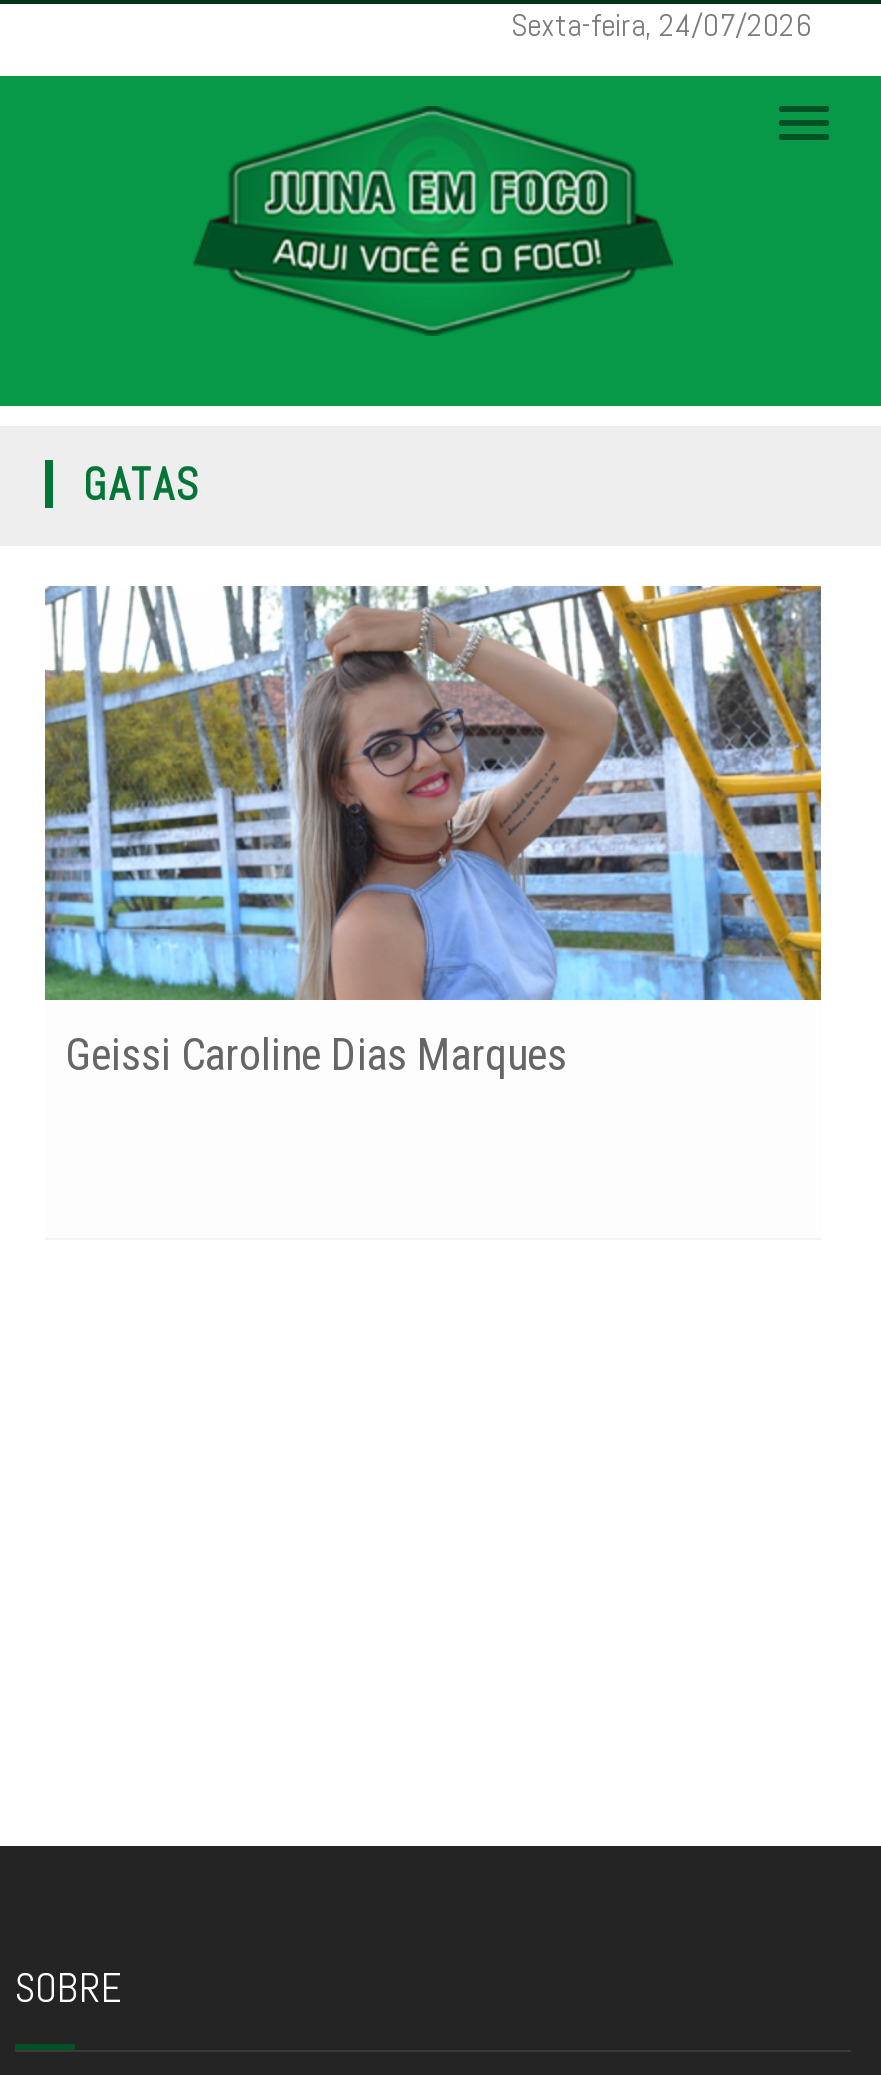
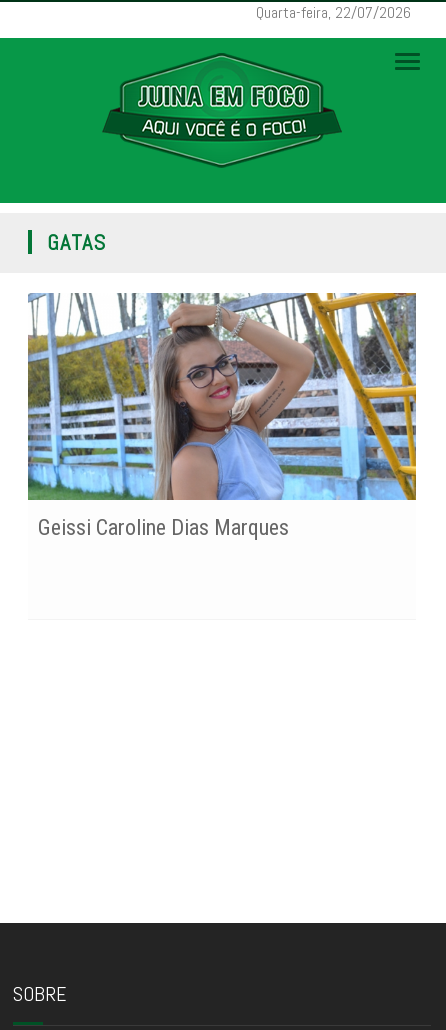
- Sexta-feira, 24/07/2026
+ Quarta-feira, 22/07/2026
